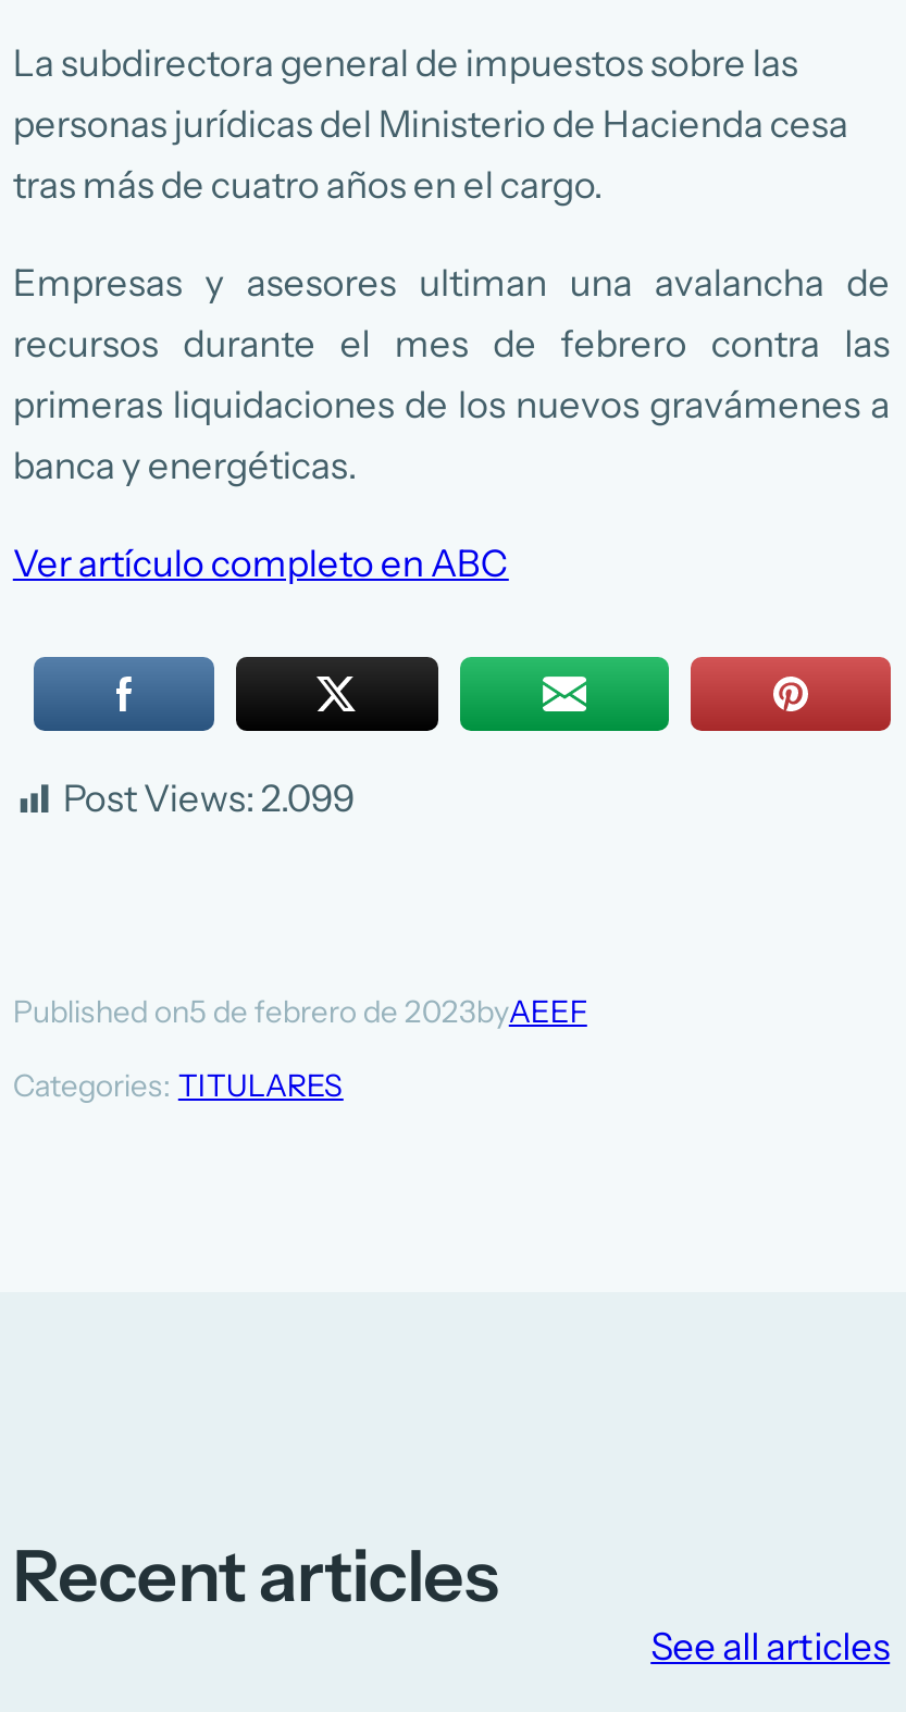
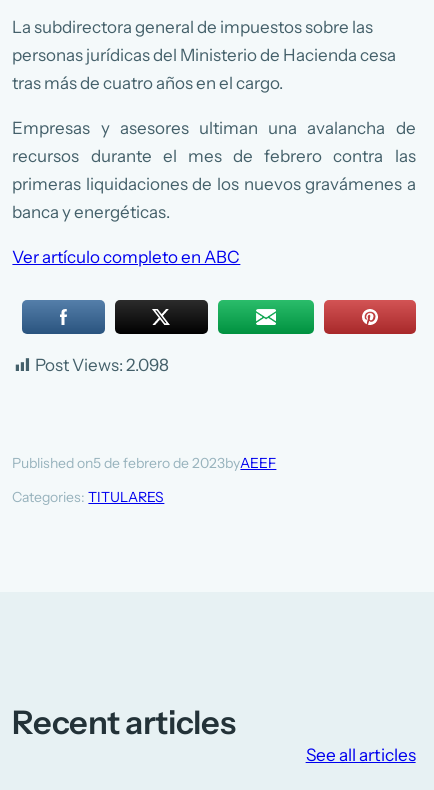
- Post Views: 2.099
+ Post Views: 2.098
